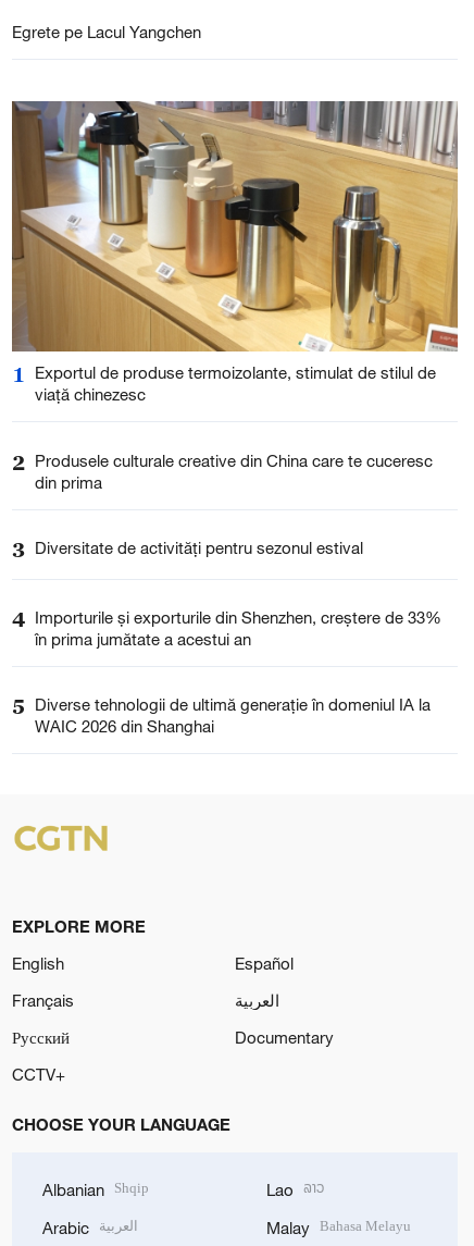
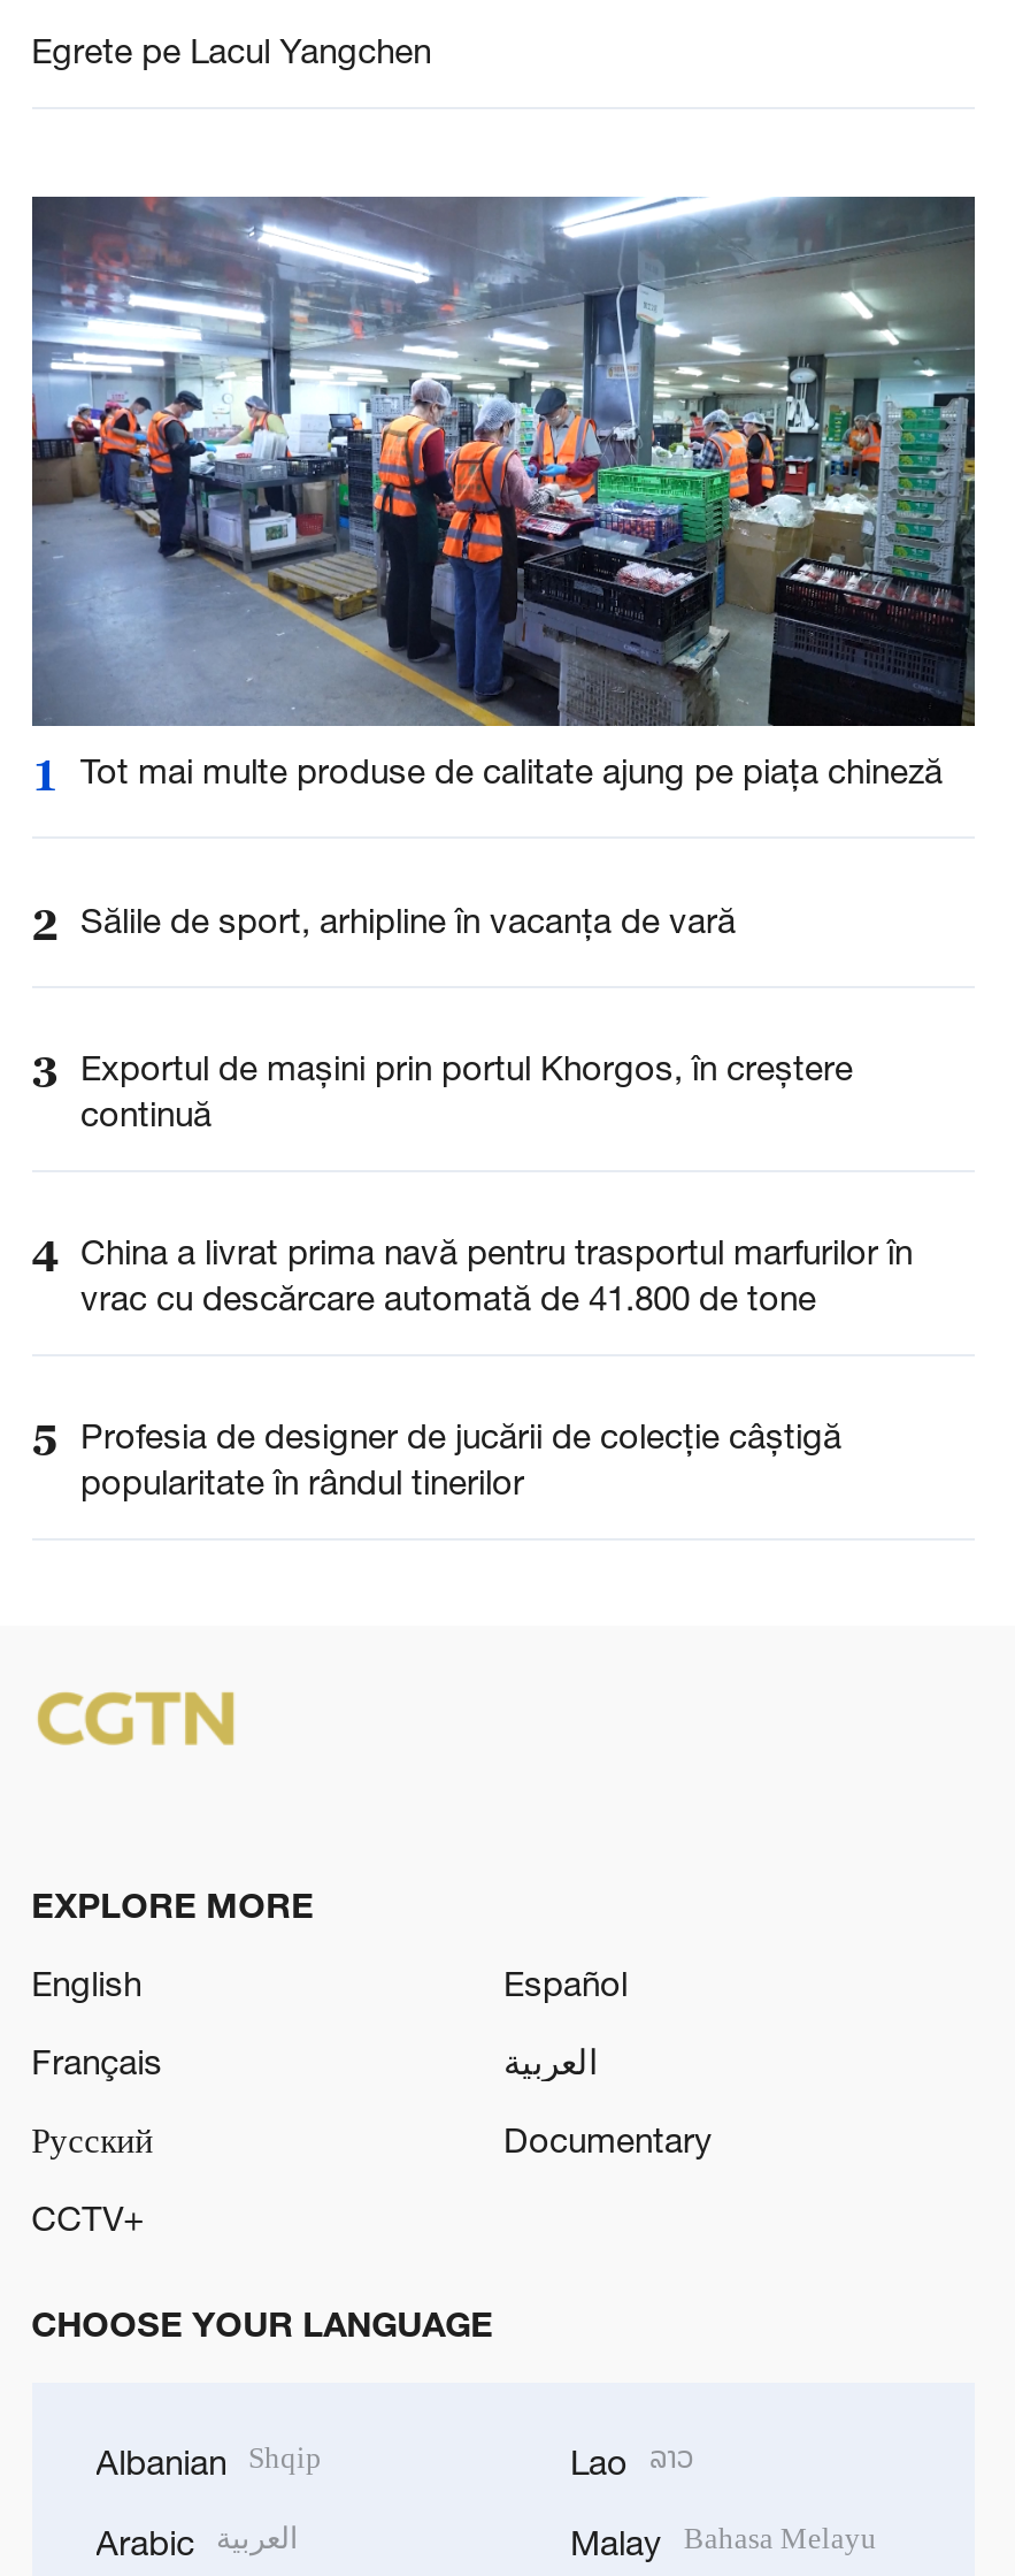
- [image]
- 1 Exportul de produse termoizolante, stimulat de stilul de
- viață chinezesc
+ [image]
+ 1 Tot mai multe produse de calitate ajung pe piața chineză

- 2 Produsele culturale creative din China care te cuceresc
- din prima
+ 2 Sălile de sport, arhipline în vacanța de vară

- 3 Diversitate de activități pentru sezonul estival
+ 3 Exportul de mașini prin portul Khorgos, în creștere
+ continuă

- 4 Importurile și exporturile din Shenzhen, creștere de 33%
- în prima jumătate a acestui an
+ 4 China a livrat prima navă pentru trasportul marfurilor în
+ vrac cu descărcare automată de 41.800 de tone

- 5 Diverse tehnologii de ultimă generație în domeniul IA la
- WAIC 2026 din Shanghai
+ 5 Profesia de designer de jucării de colecție câștigă
+ popularitate în rândul tinerilor
